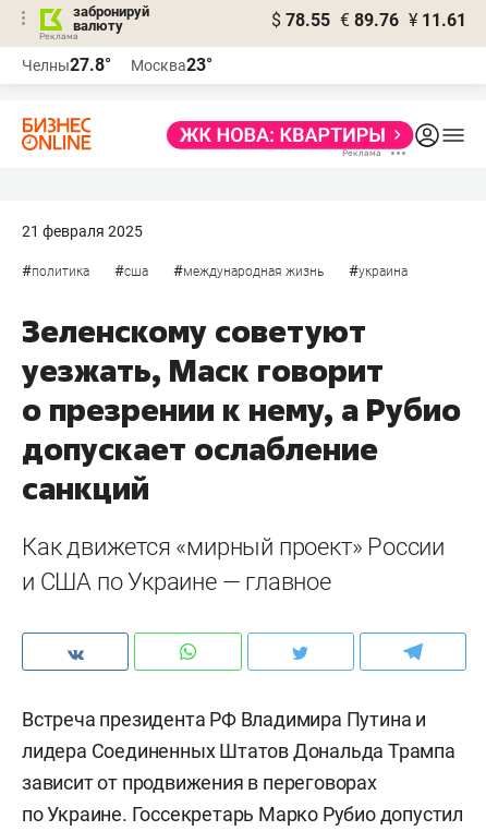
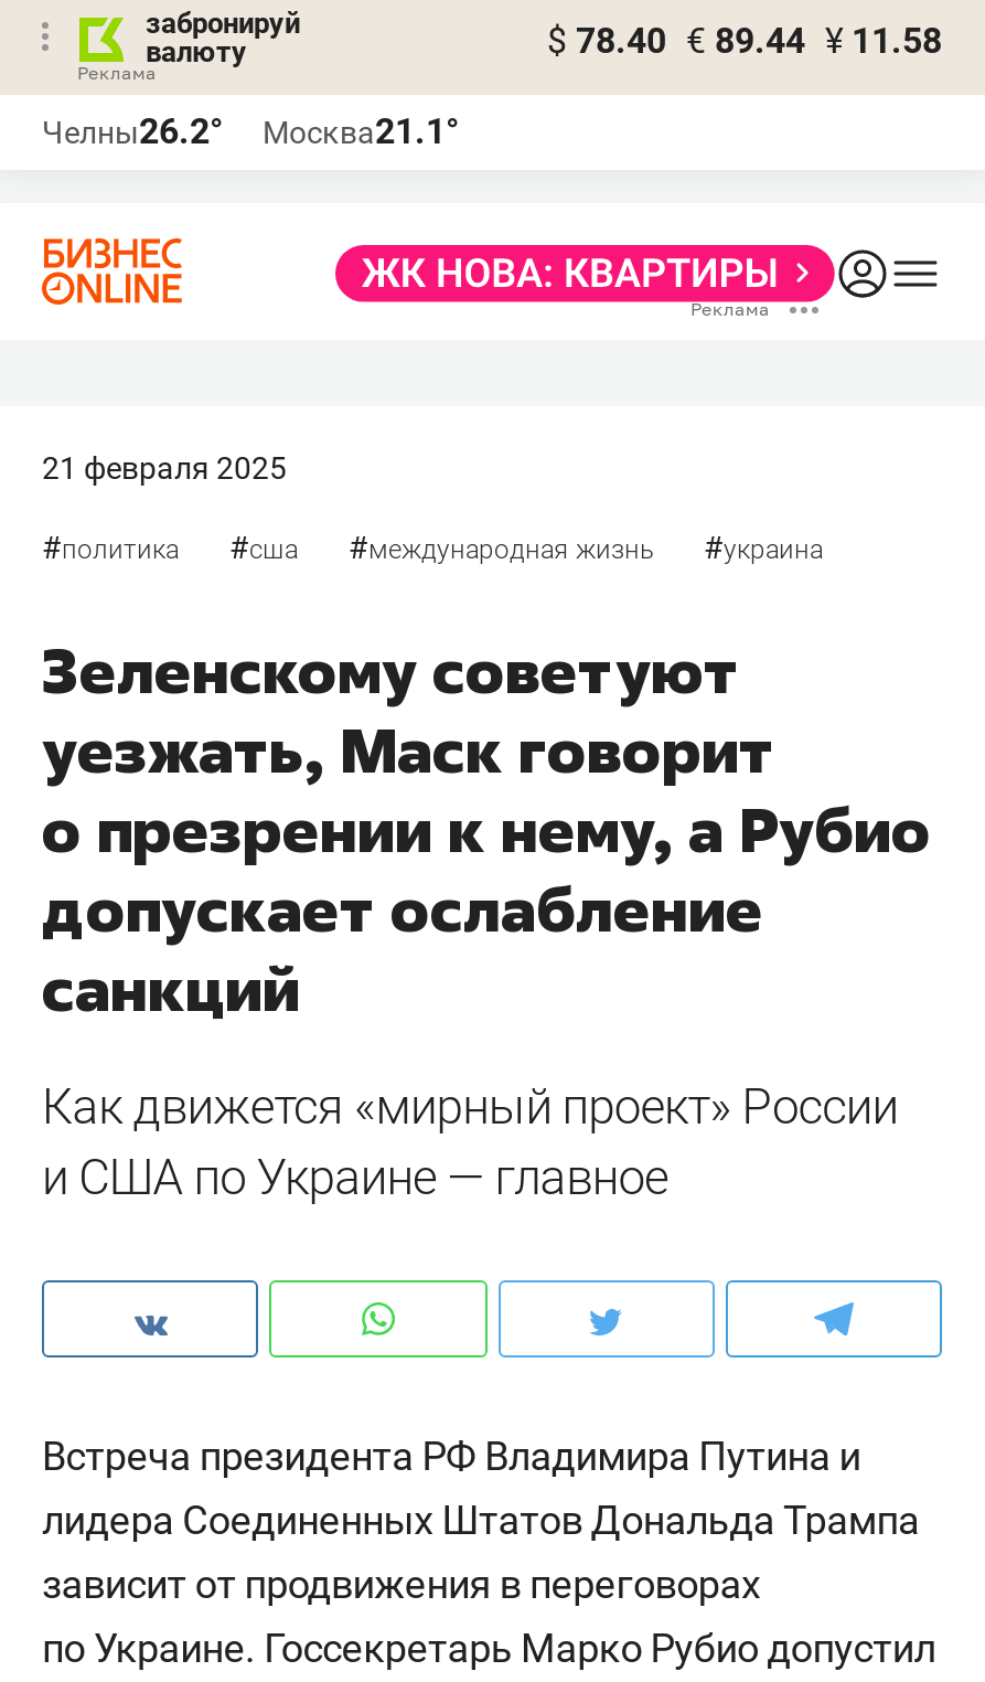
- $ 78.55 € 89.76 ¥ 11.61
+ $ 78.40 € 89.44 ¥ 11.58

- Челны27.8°
+ Челны26.2°

- Москва23°
+ Москва21.1°
